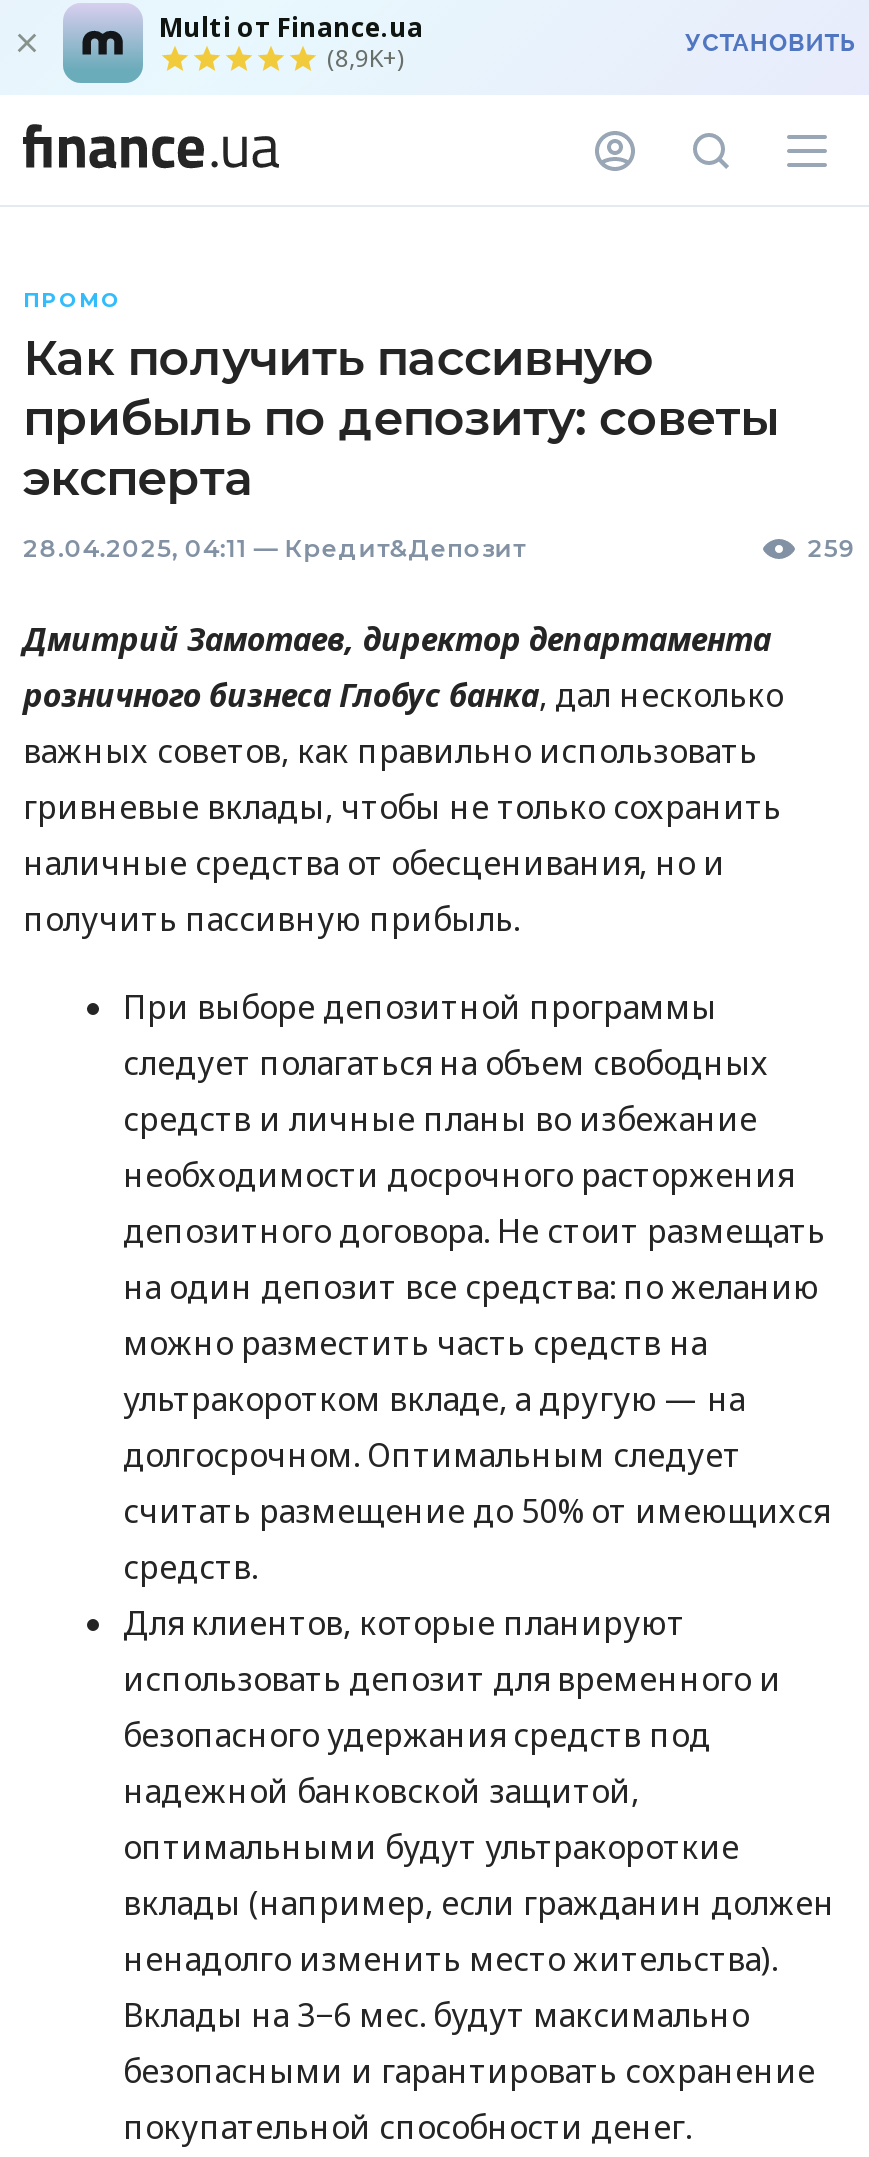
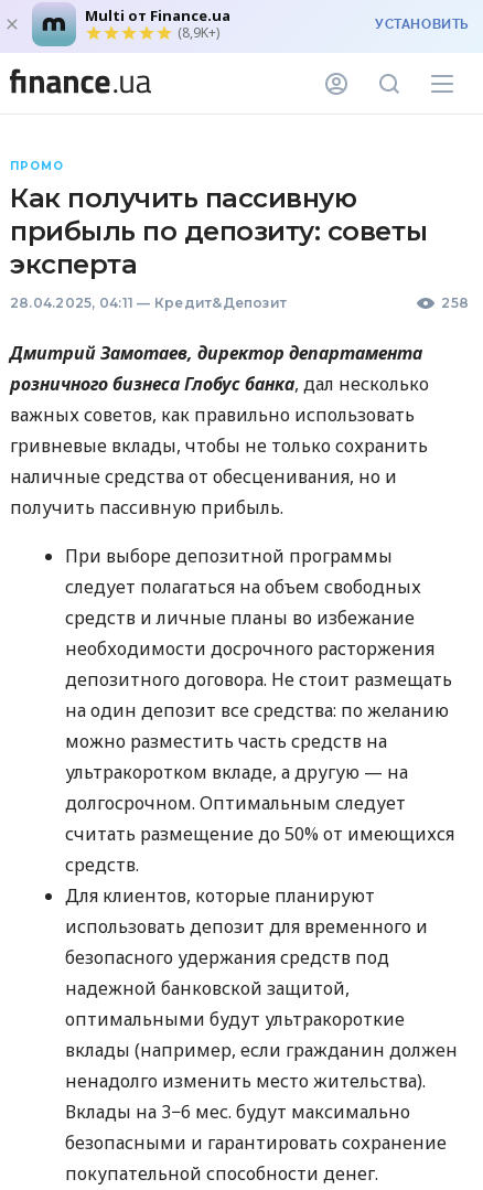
- 259
+ 258
